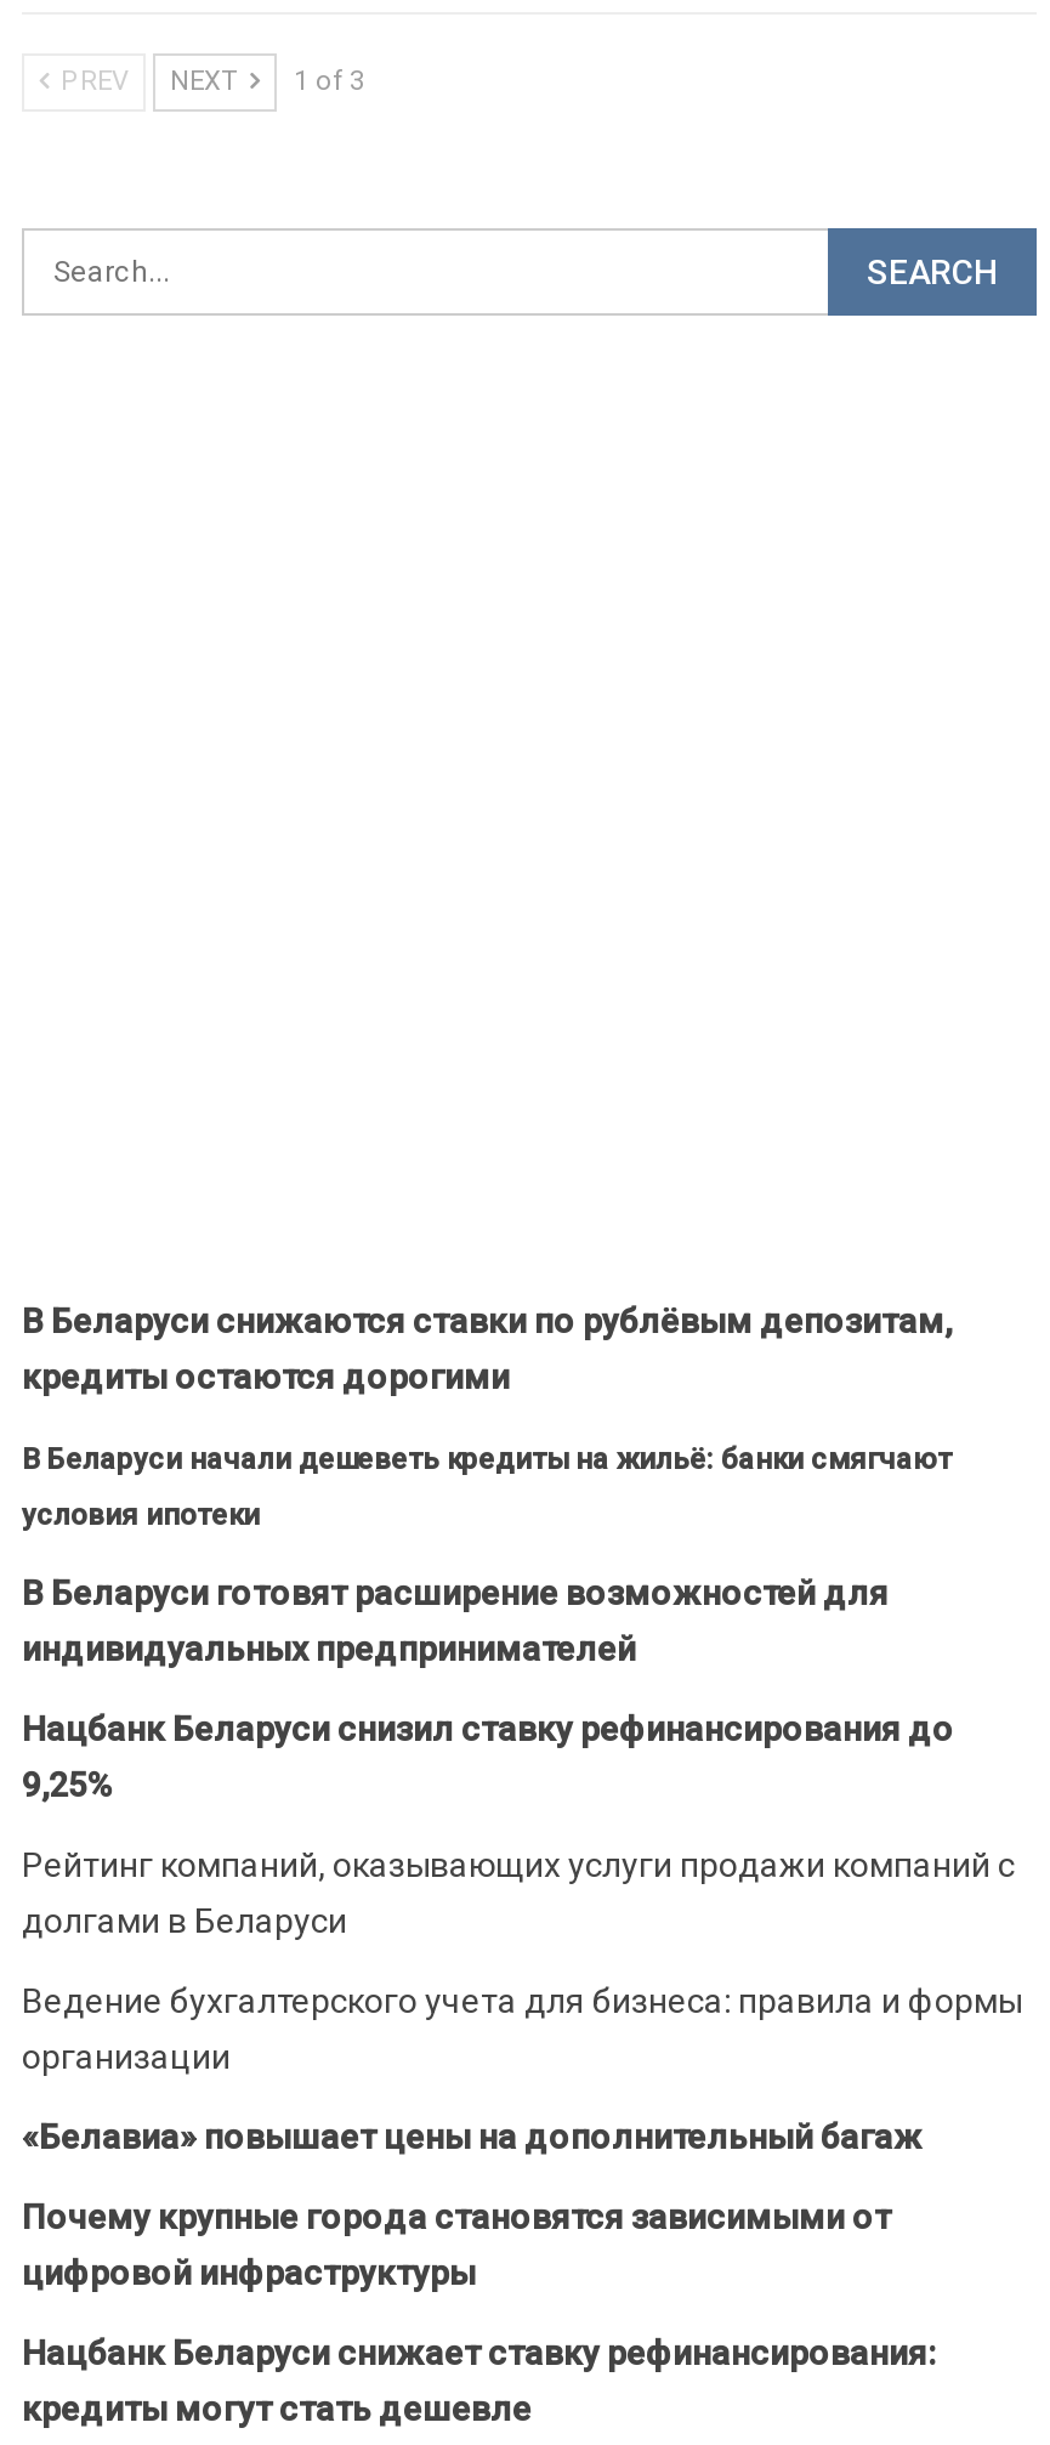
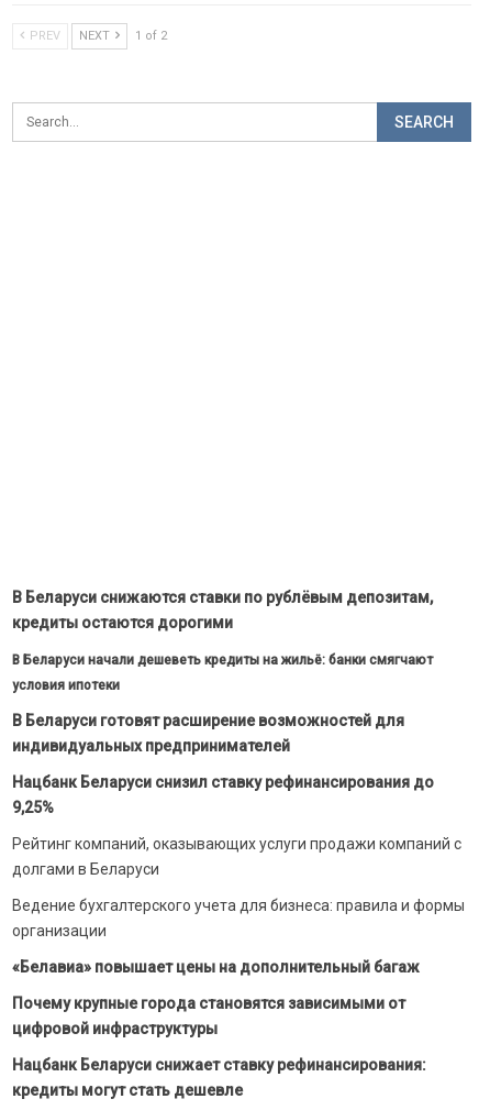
- PREV NEXT 1 of 3
+ PREV NEXT 1 of 2
